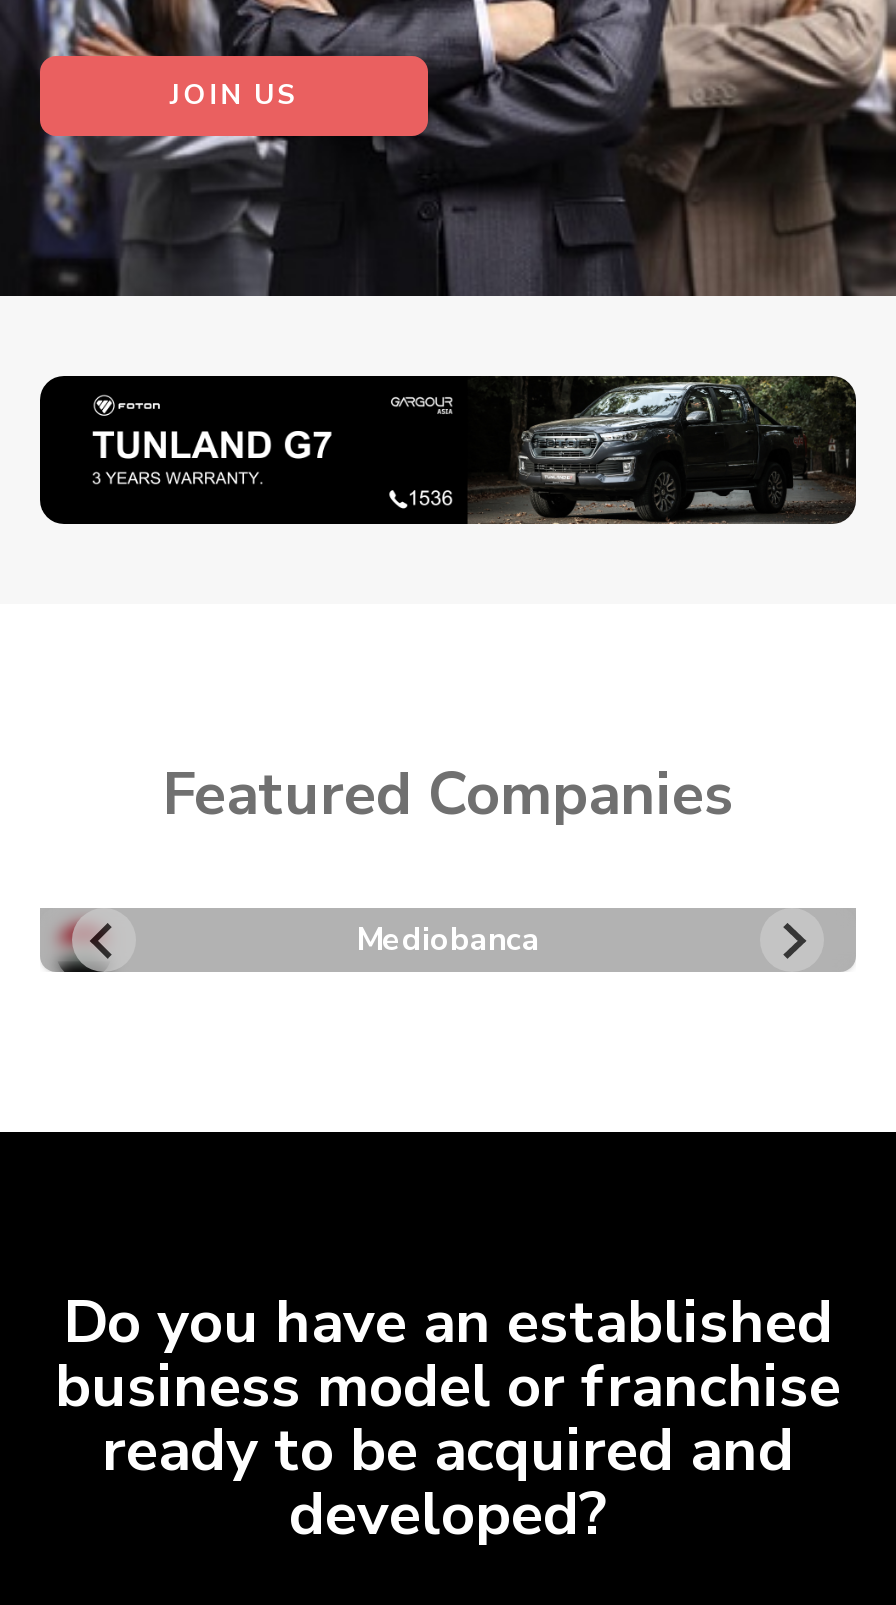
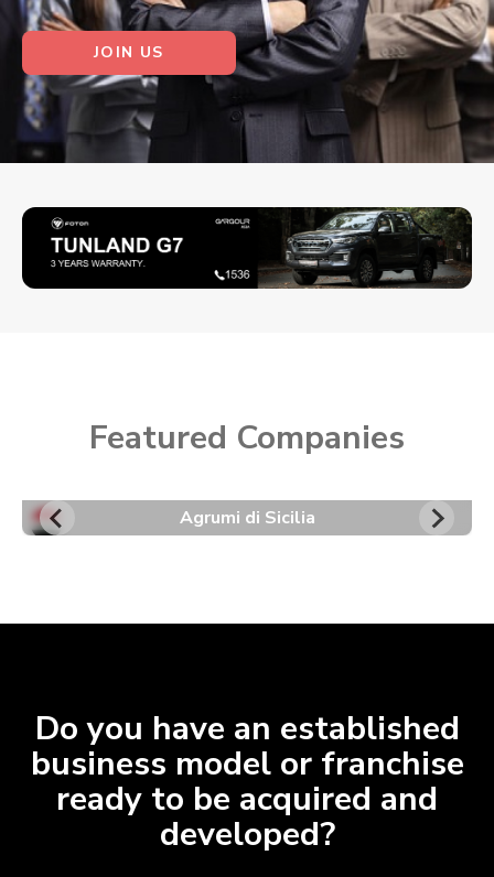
- Mediobanca
+ Agrumi di Sicilia
